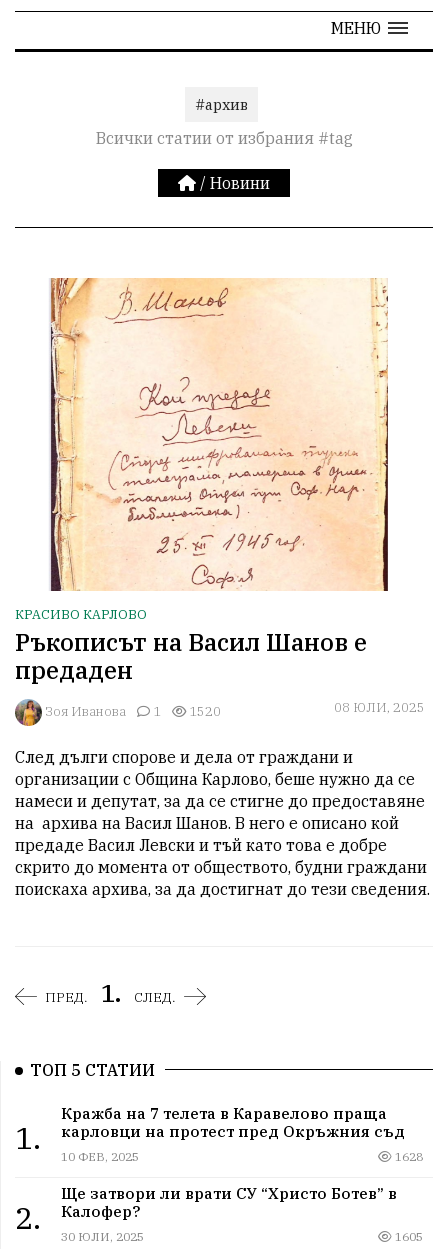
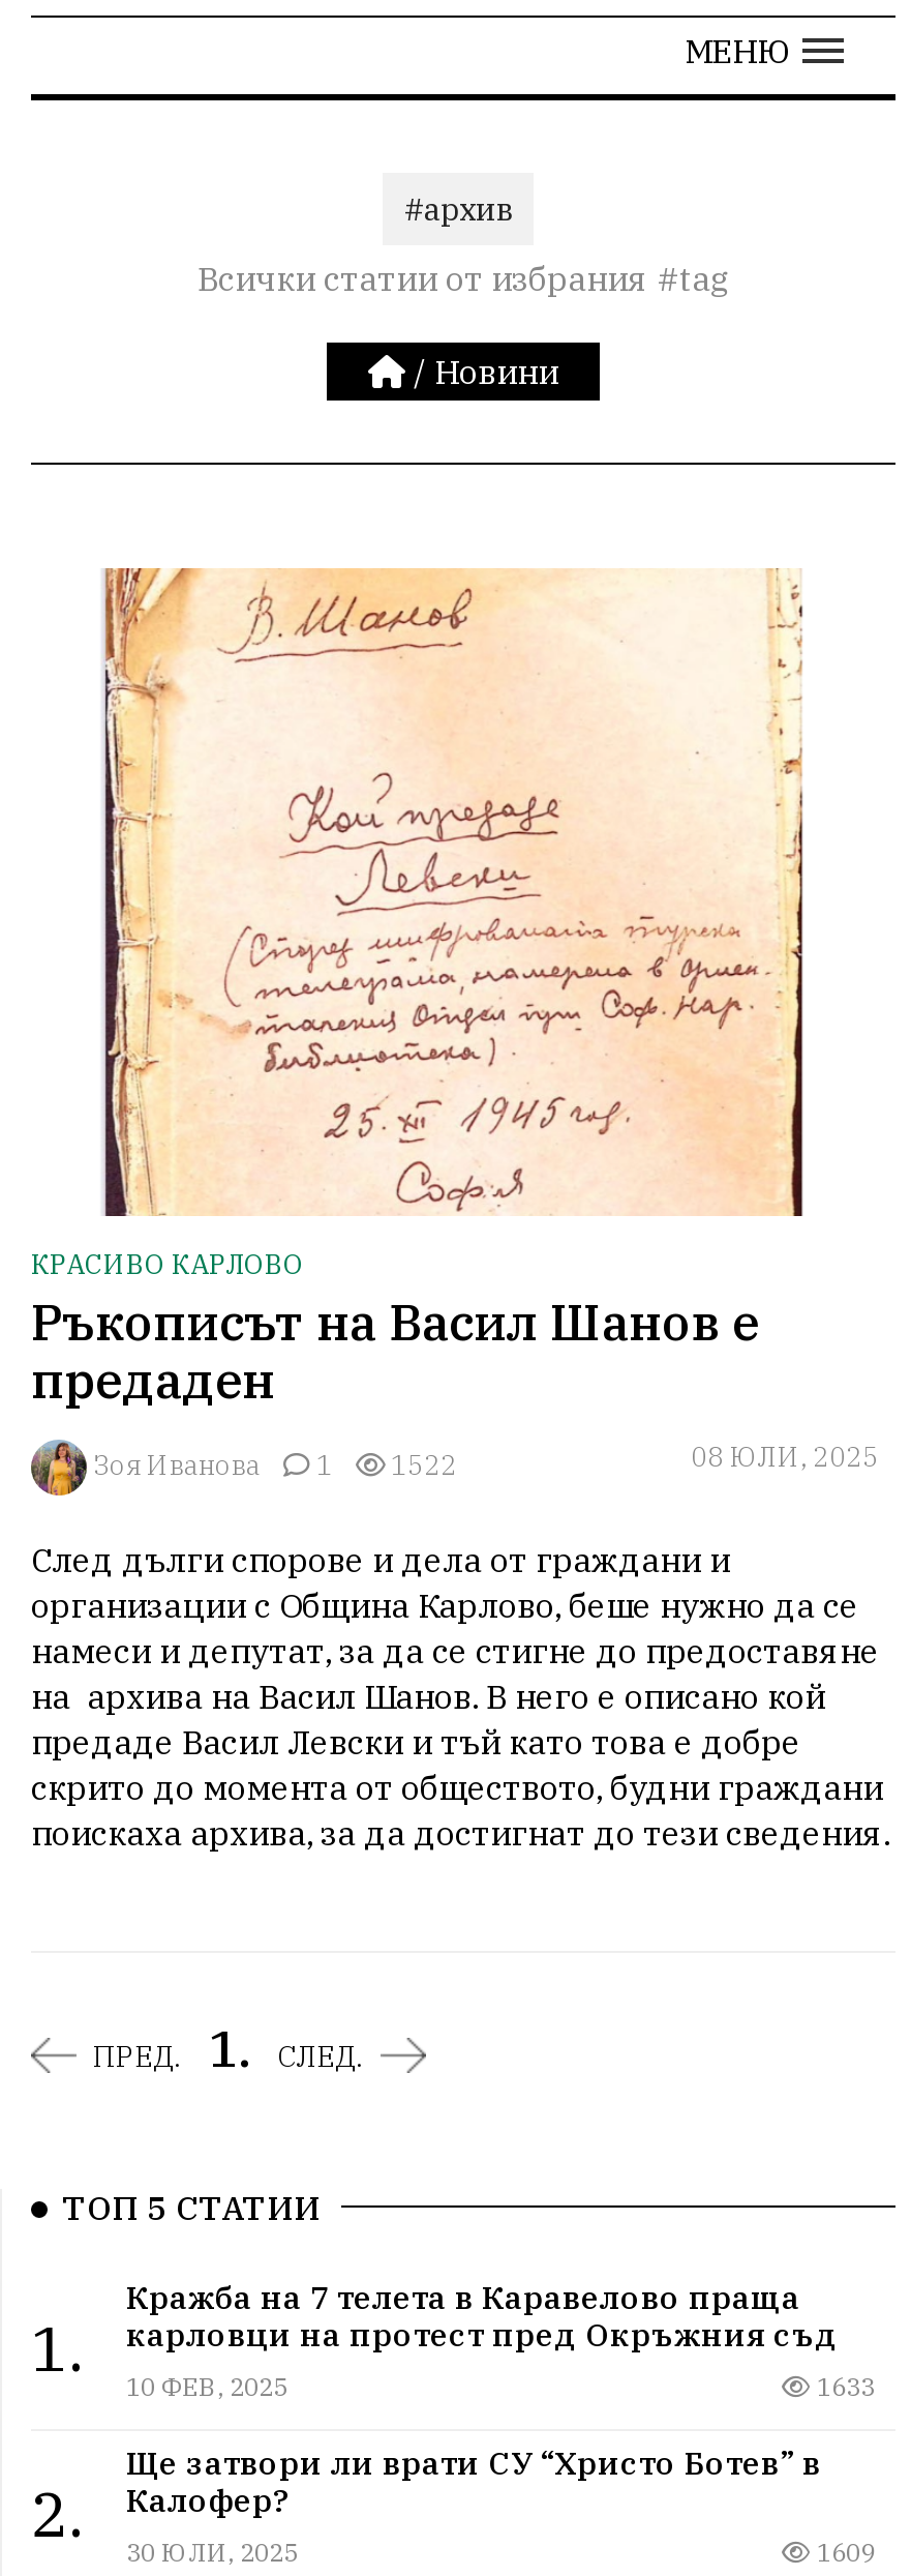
- Зоя Иванова 1 1520
+ Зоя Иванова 1 1522

- 1628
+ 1633

- 1605
+ 1609
